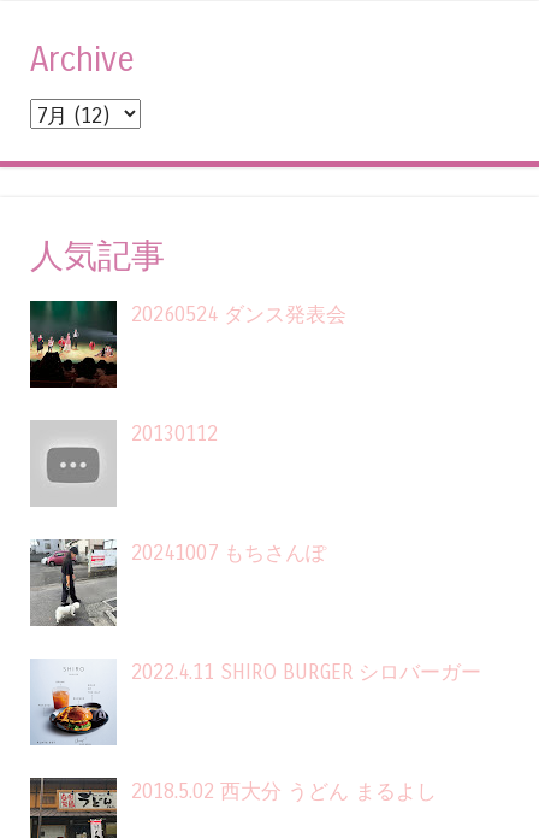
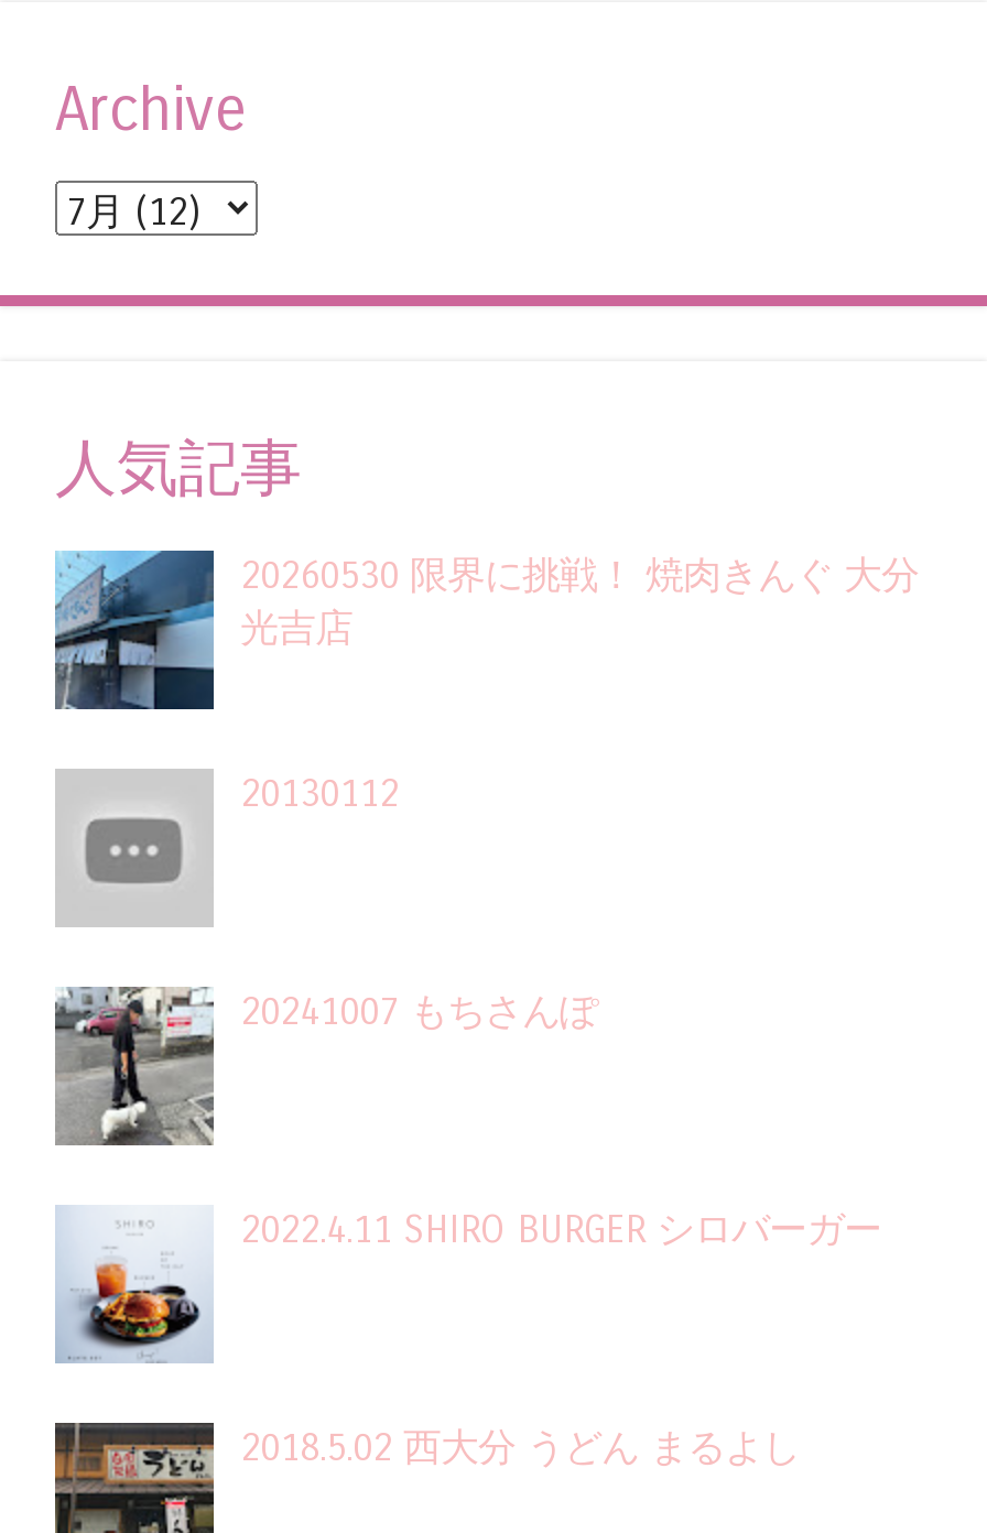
- [image]
- 20260524 ダンス発表会
+ [image]
+ 20260530 限界に挑戦！ 焼肉きんぐ 大分
+ 光吉店
